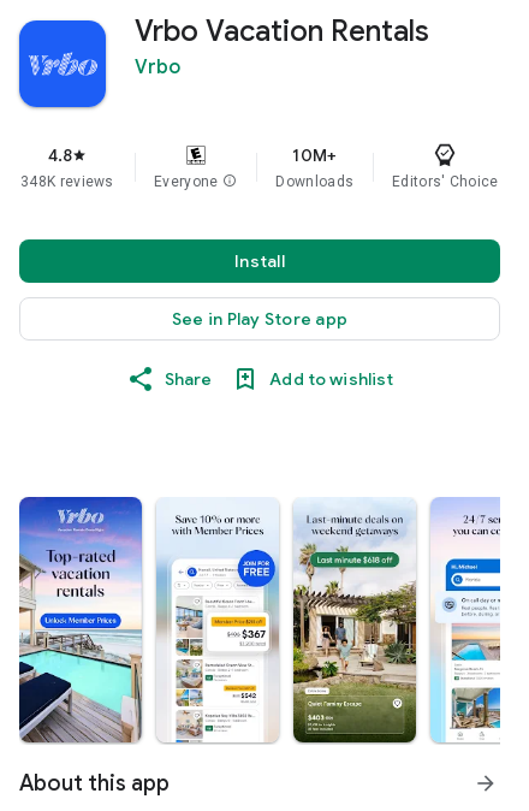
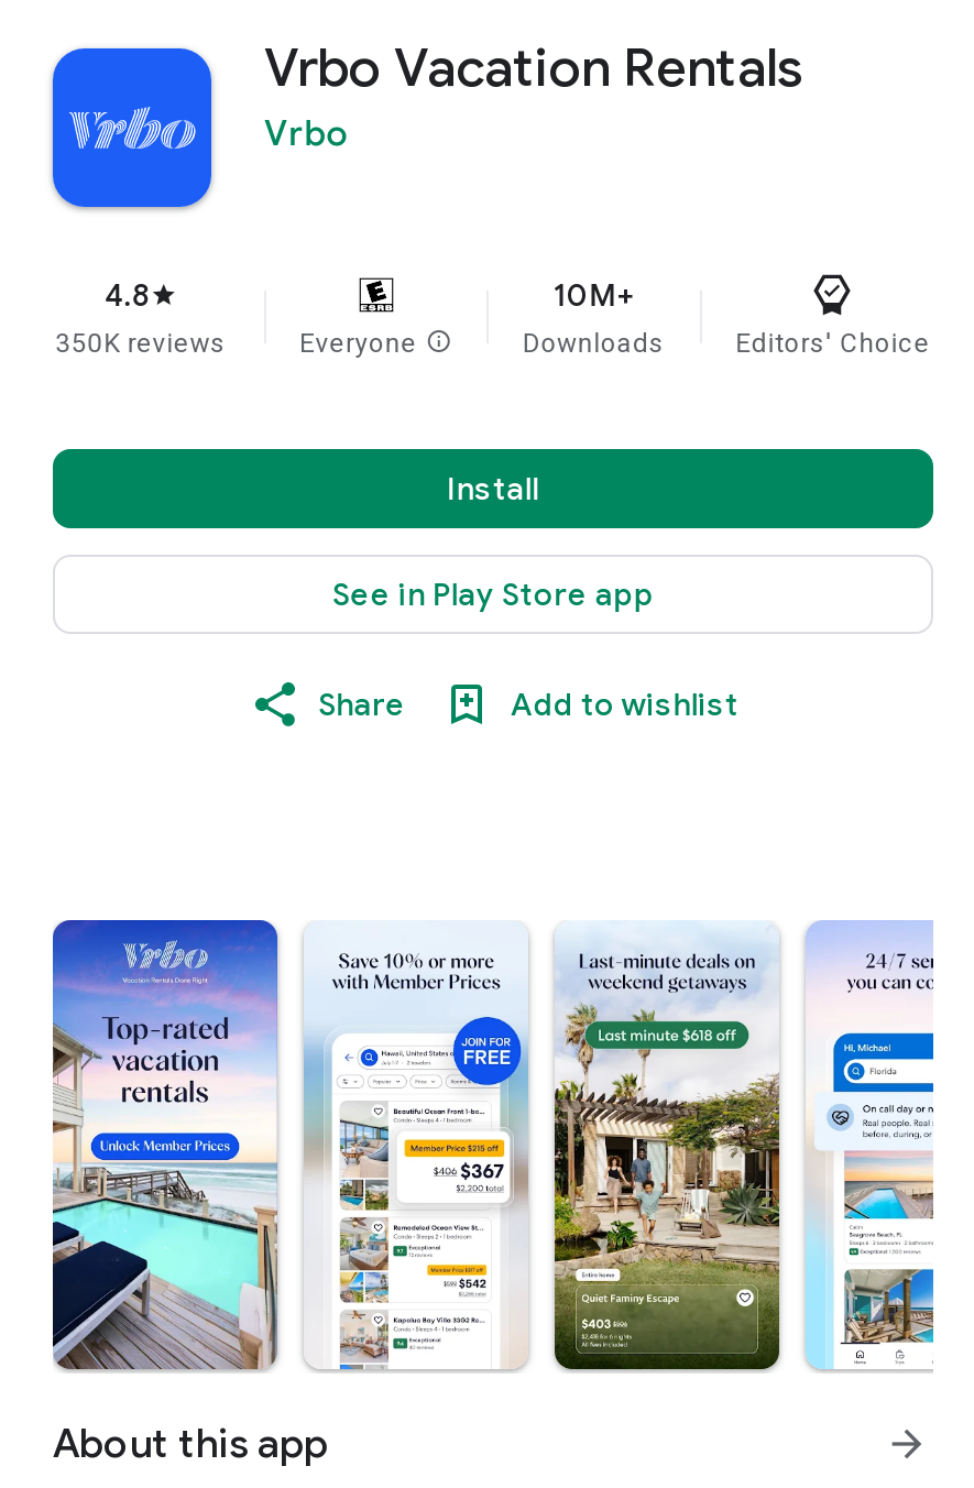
- 348K reviews
+ 350K reviews
